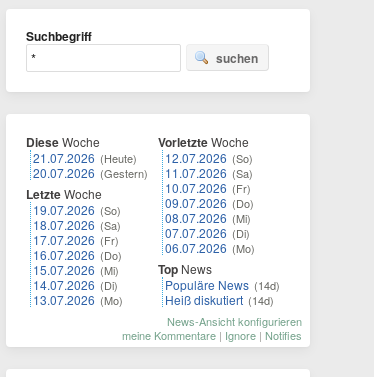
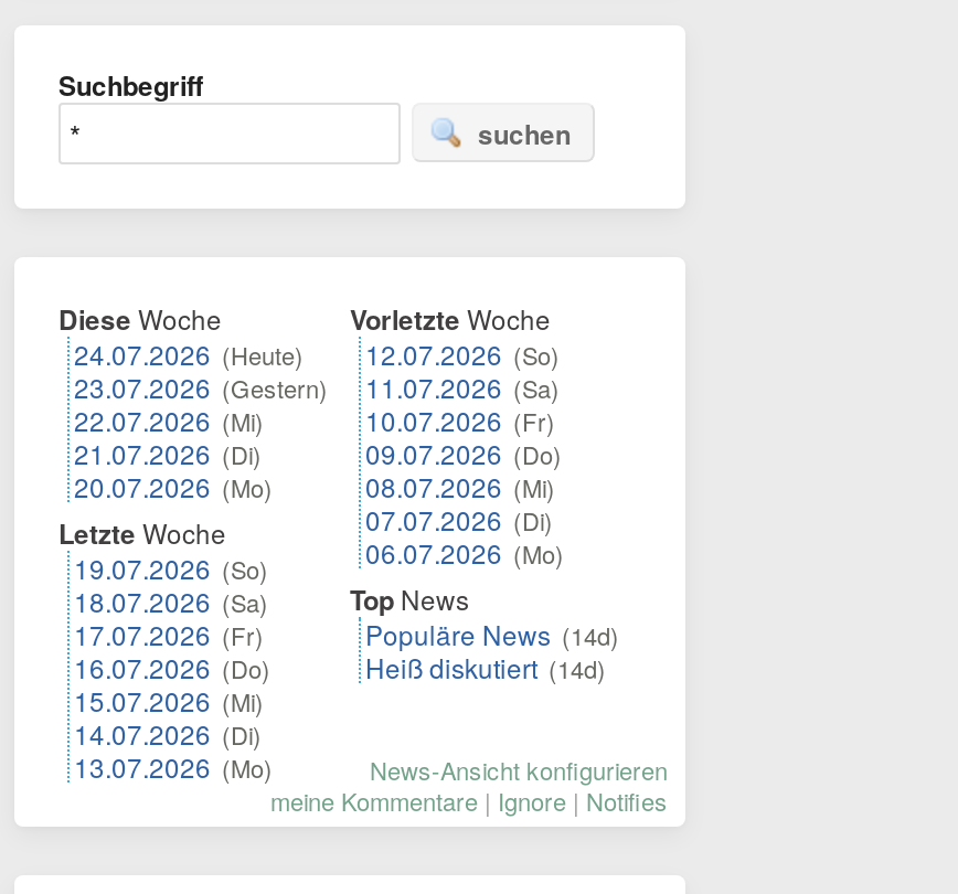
- 21.07.2026 (Heute)
- 20.07.2026 (Gestern)
+ 24.07.2026 (Heute)
+ 23.07.2026 (Gestern)
+ 22.07.2026 (Mi)
+ 21.07.2026 (Di)
+ 20.07.2026 (Mo)

moved down: Letzte Woche | 19.07.2026 (So) | 18.07.2026 (Sa) | 17.07.2026 (Fr) | 16.07.2026 (Do) | 15.07.2026 (Mi) | 14.07.2026 (Di) | 13.07.2026 (Mo)
